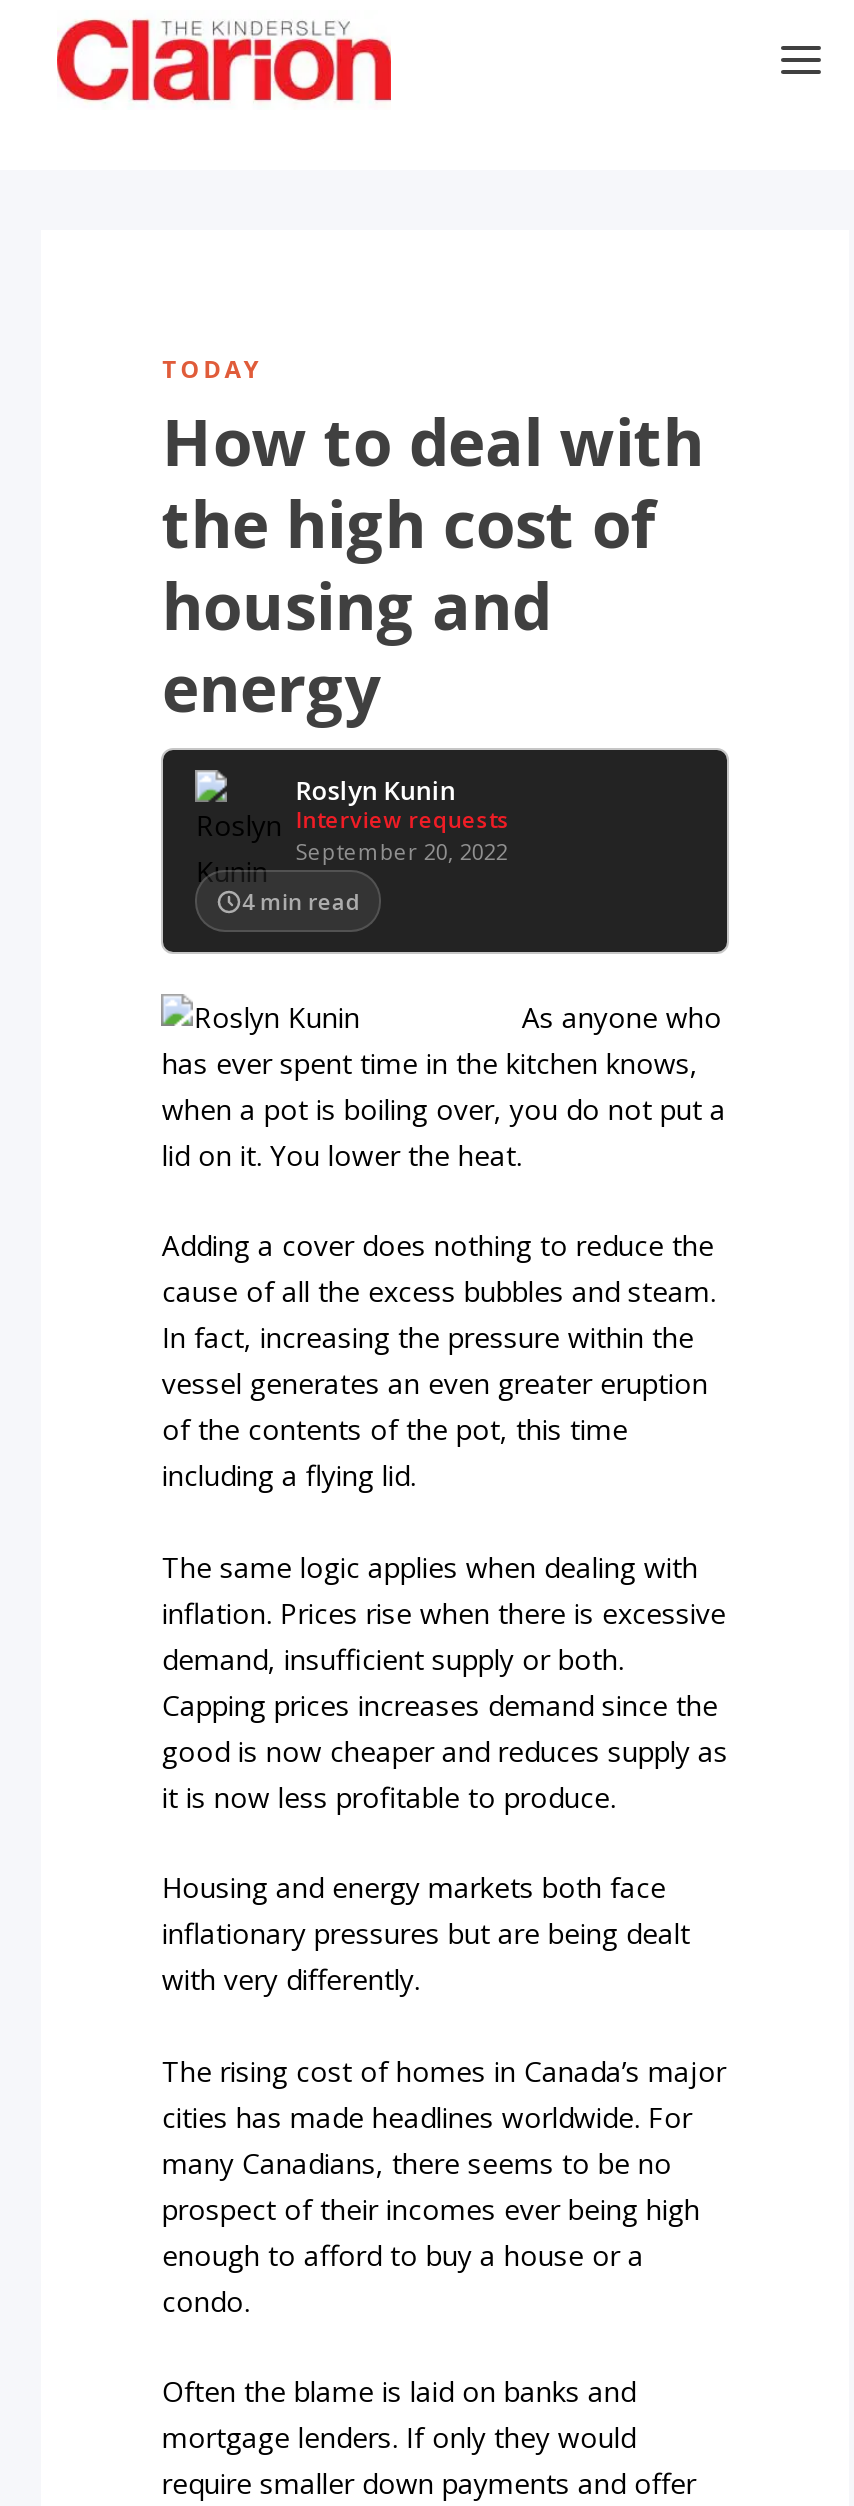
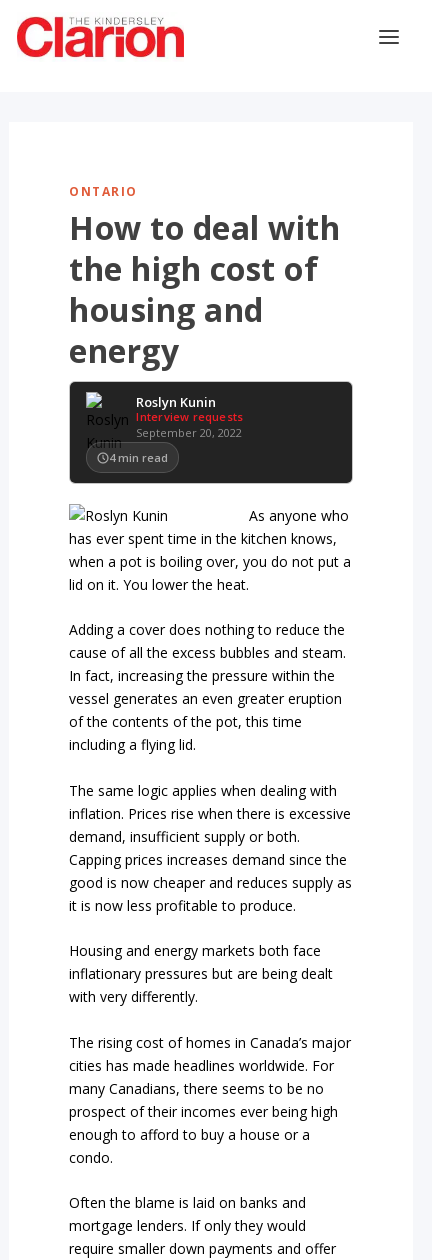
- TODAY
+ ONTARIO
